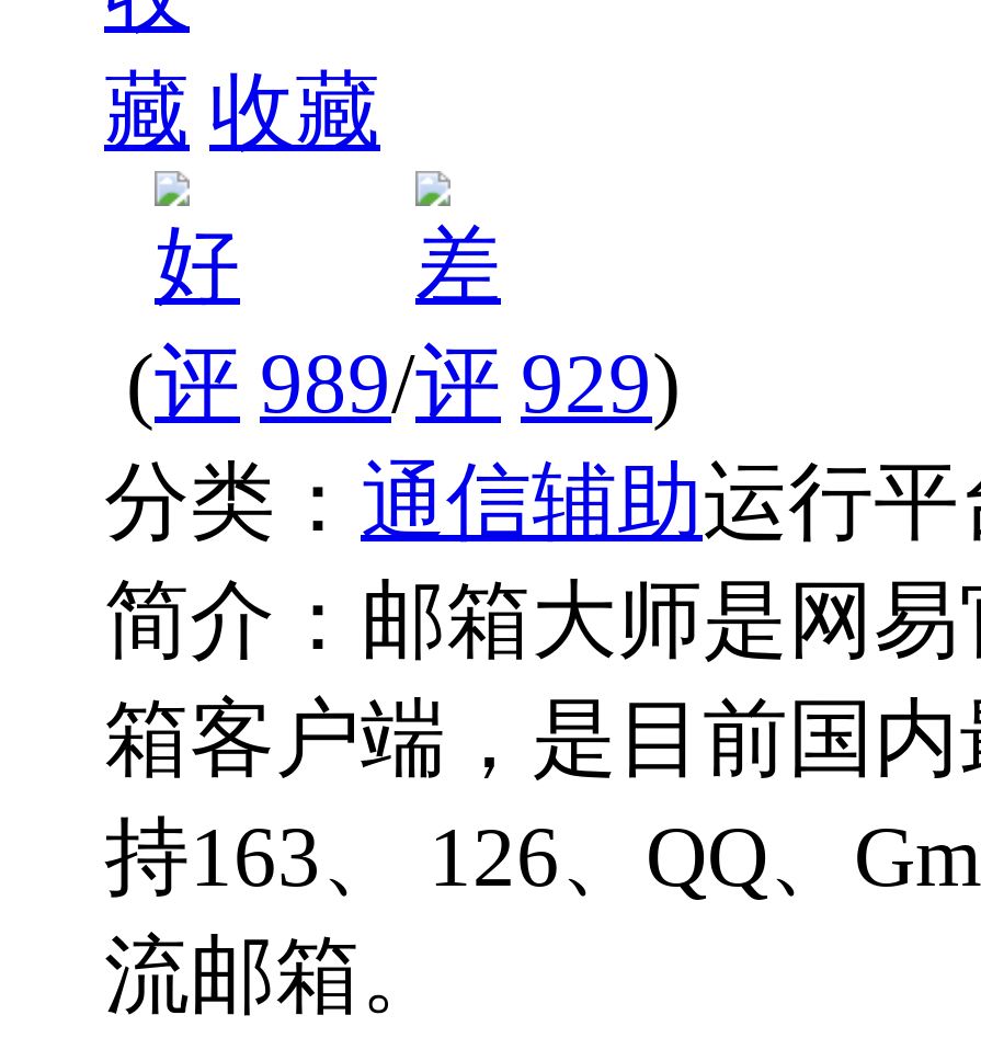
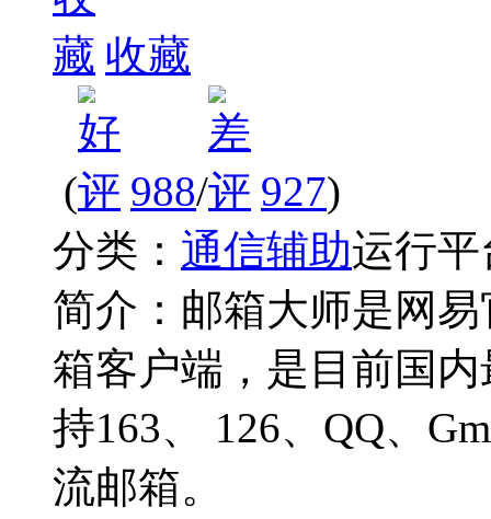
- 989/
+ 988/

- 929)
+ 927)
